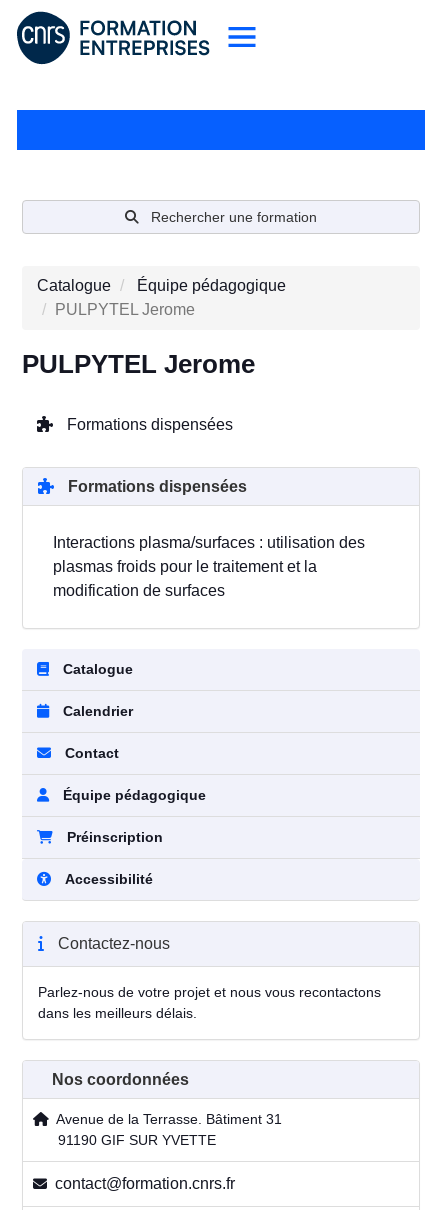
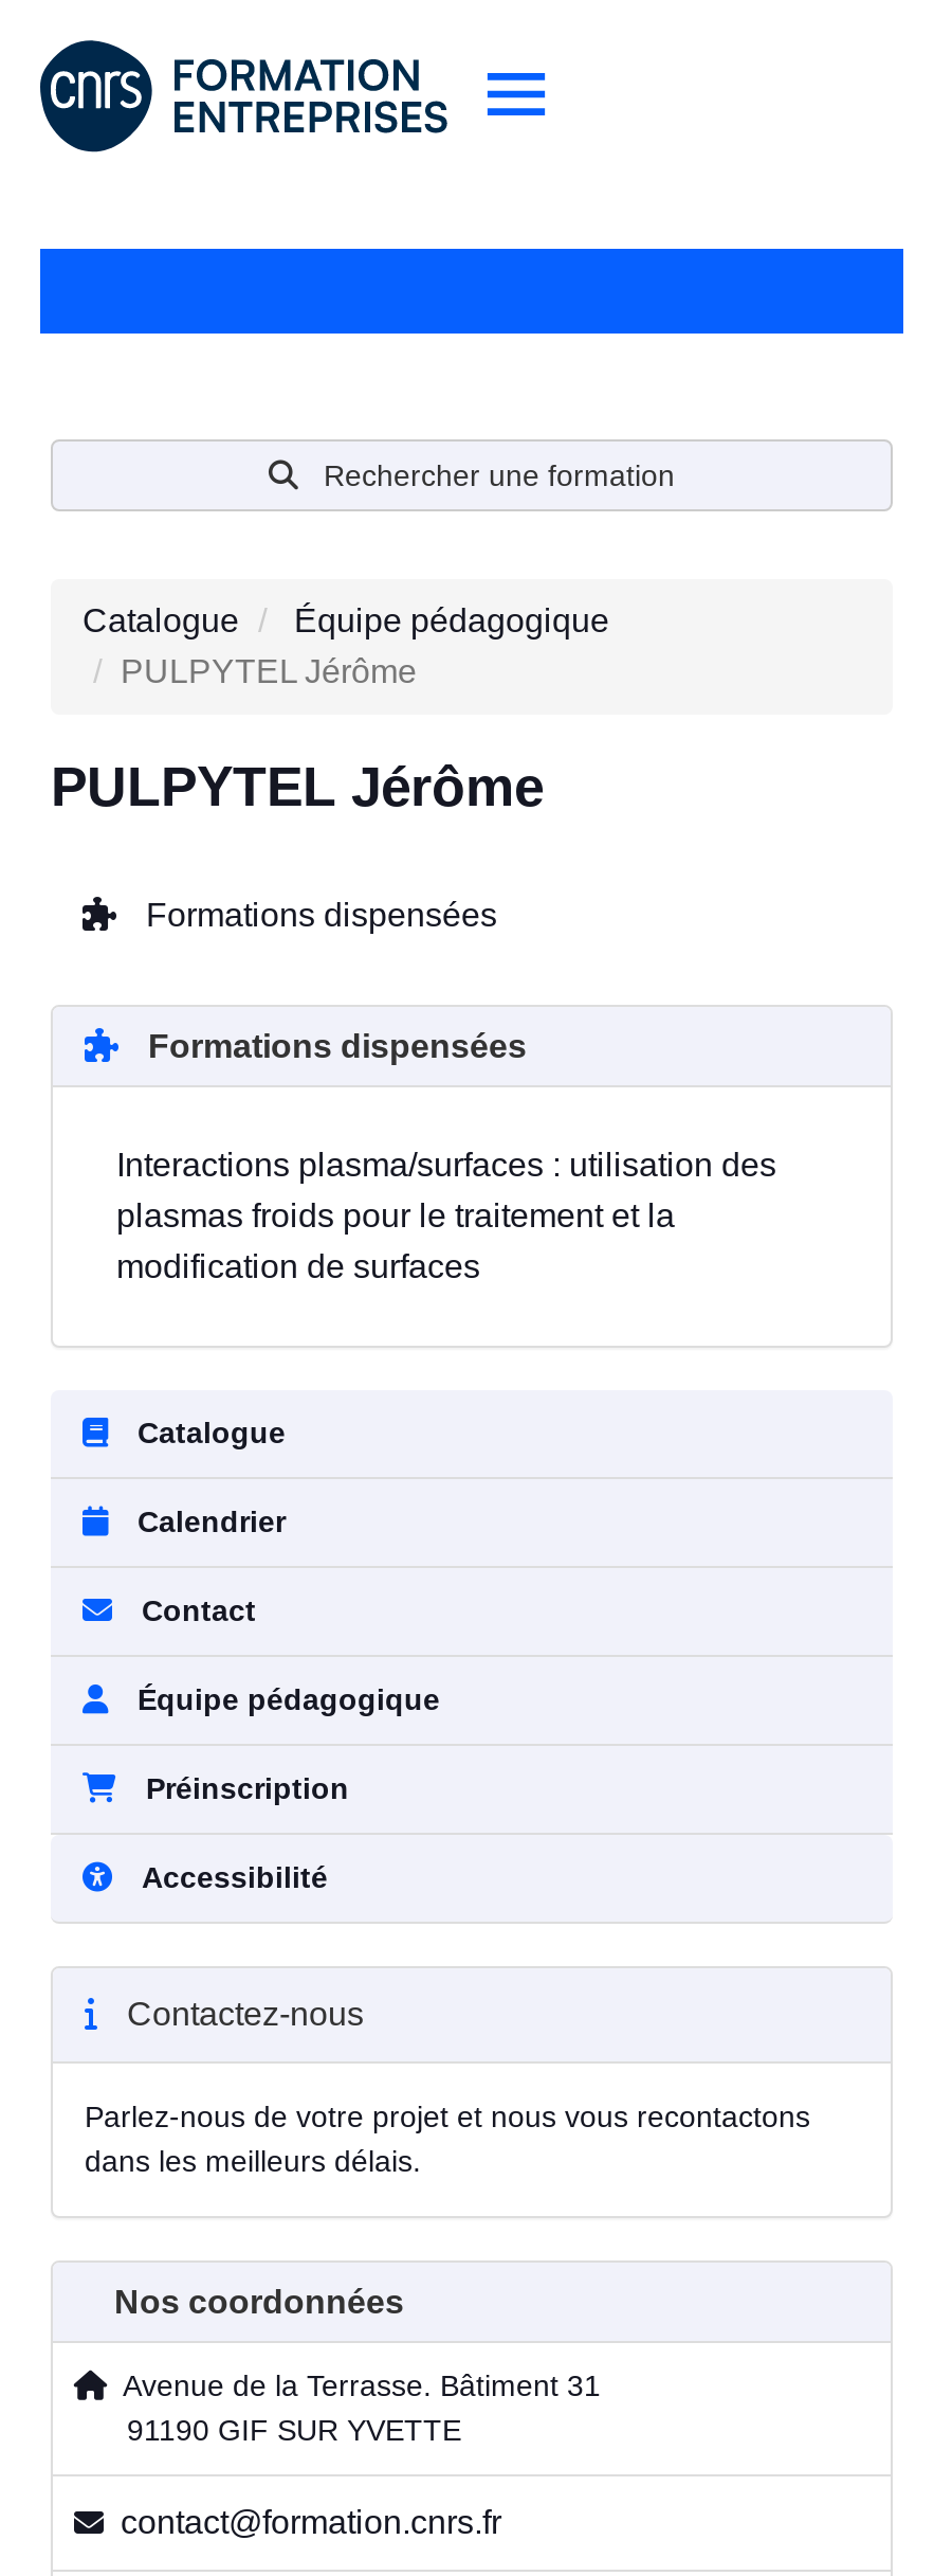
- PULPYTEL Jerome
+ PULPYTEL Jérôme

- PULPYTEL Jerome
+ PULPYTEL Jérôme
